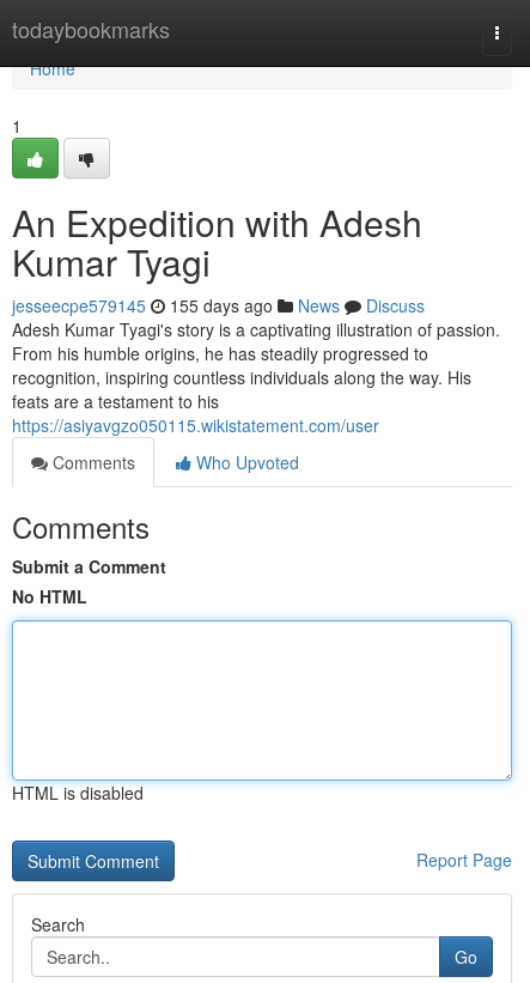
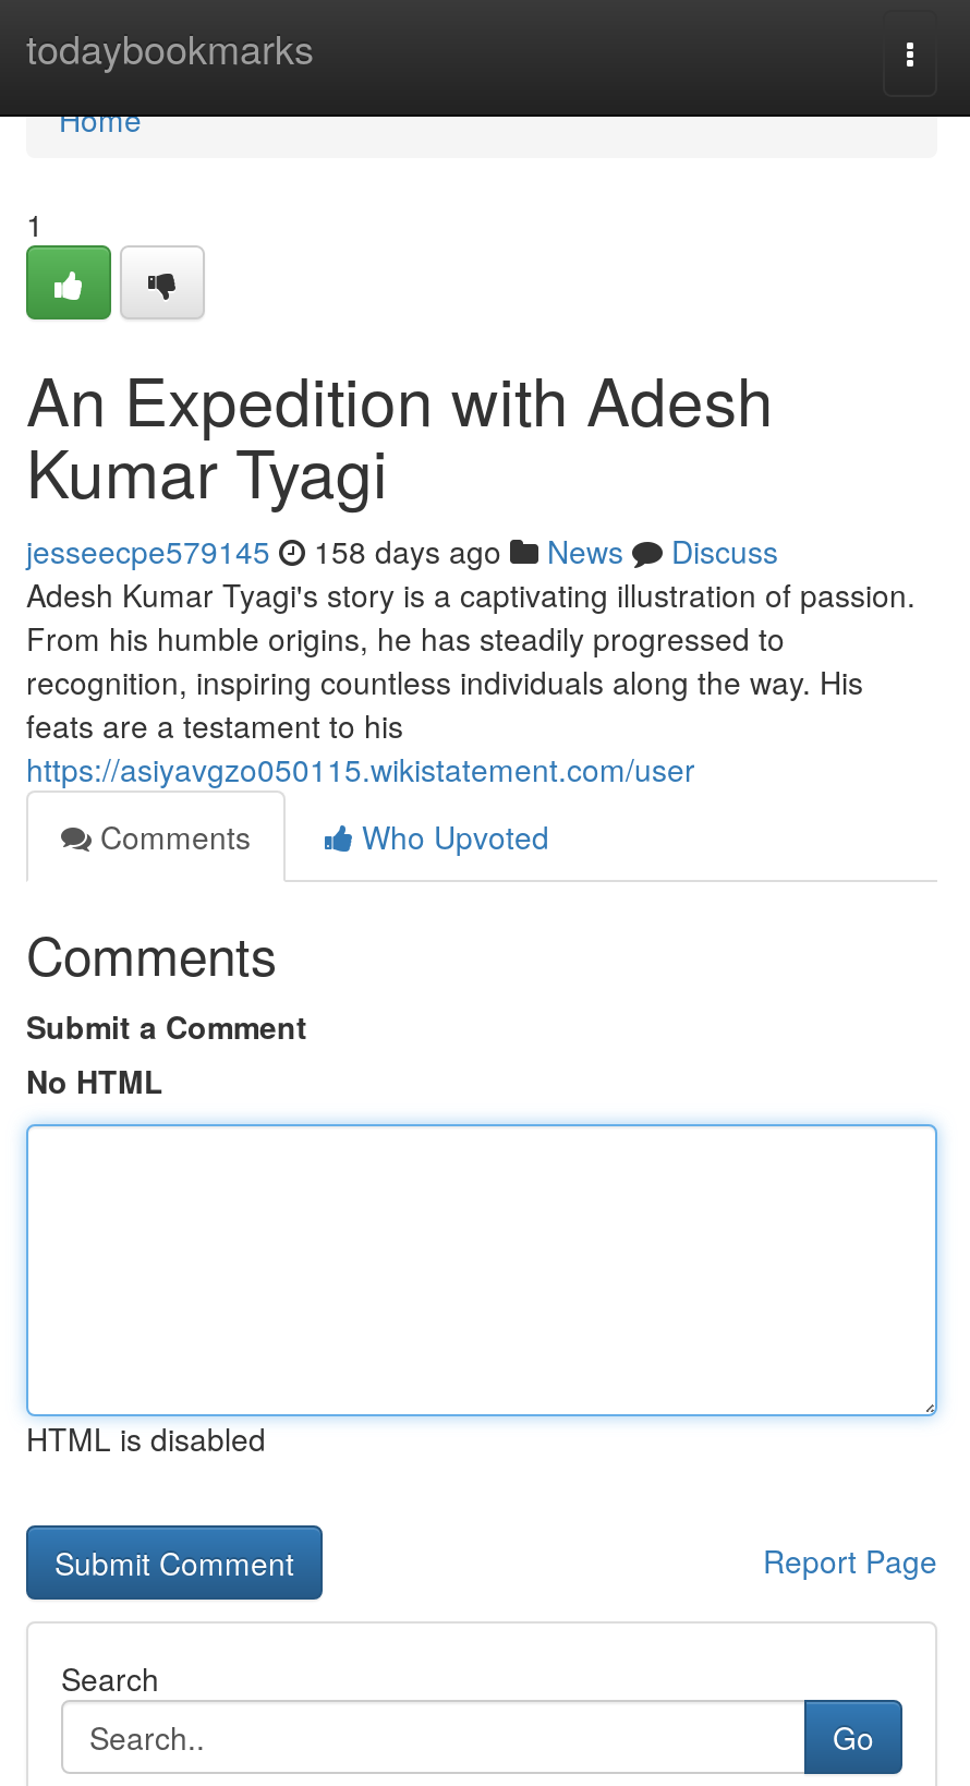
- jesseecpe579145 155 days ago News Discuss
+ jesseecpe579145 158 days ago News Discuss
